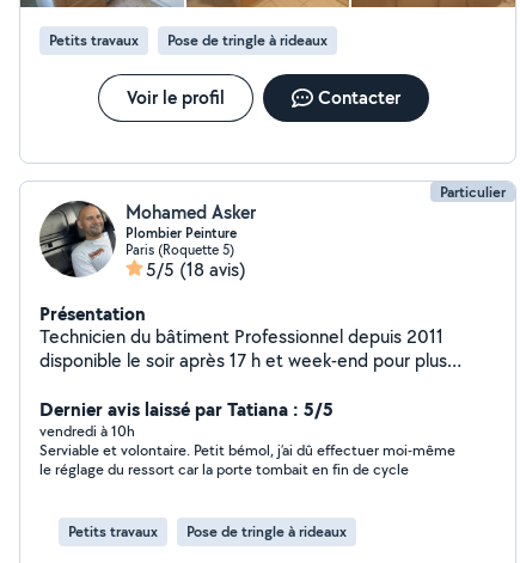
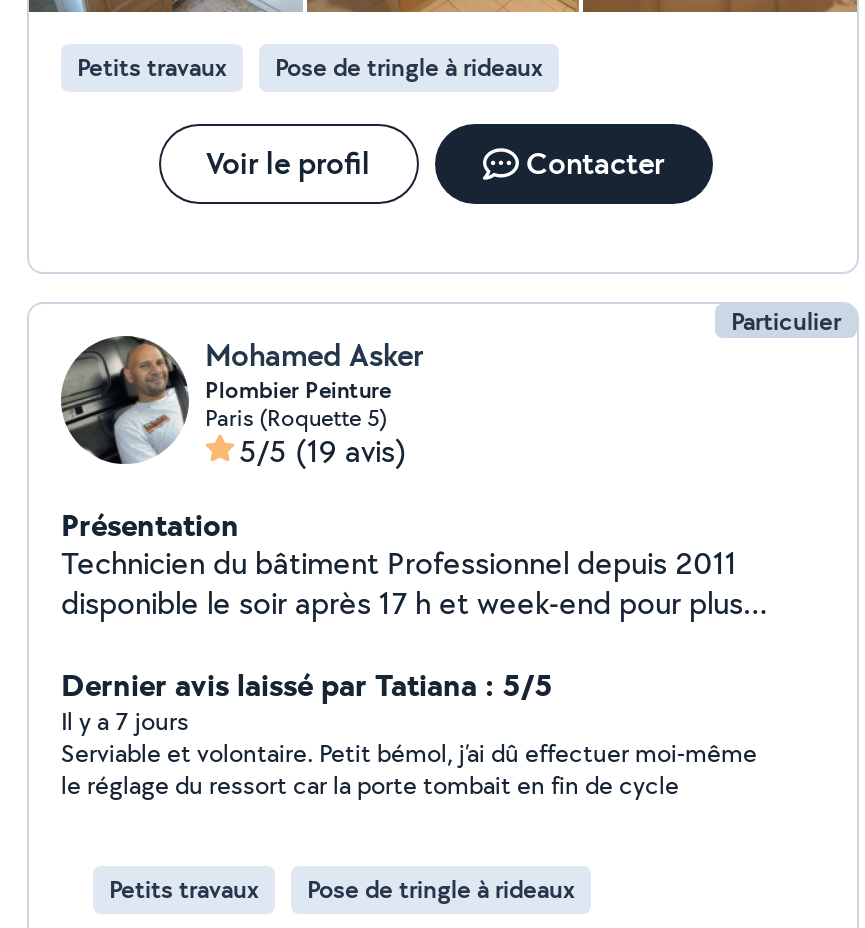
- 5/5 (18 avis)
+ 5/5 (19 avis)

- vendredi à 10h
+ Il y a 7 jours
